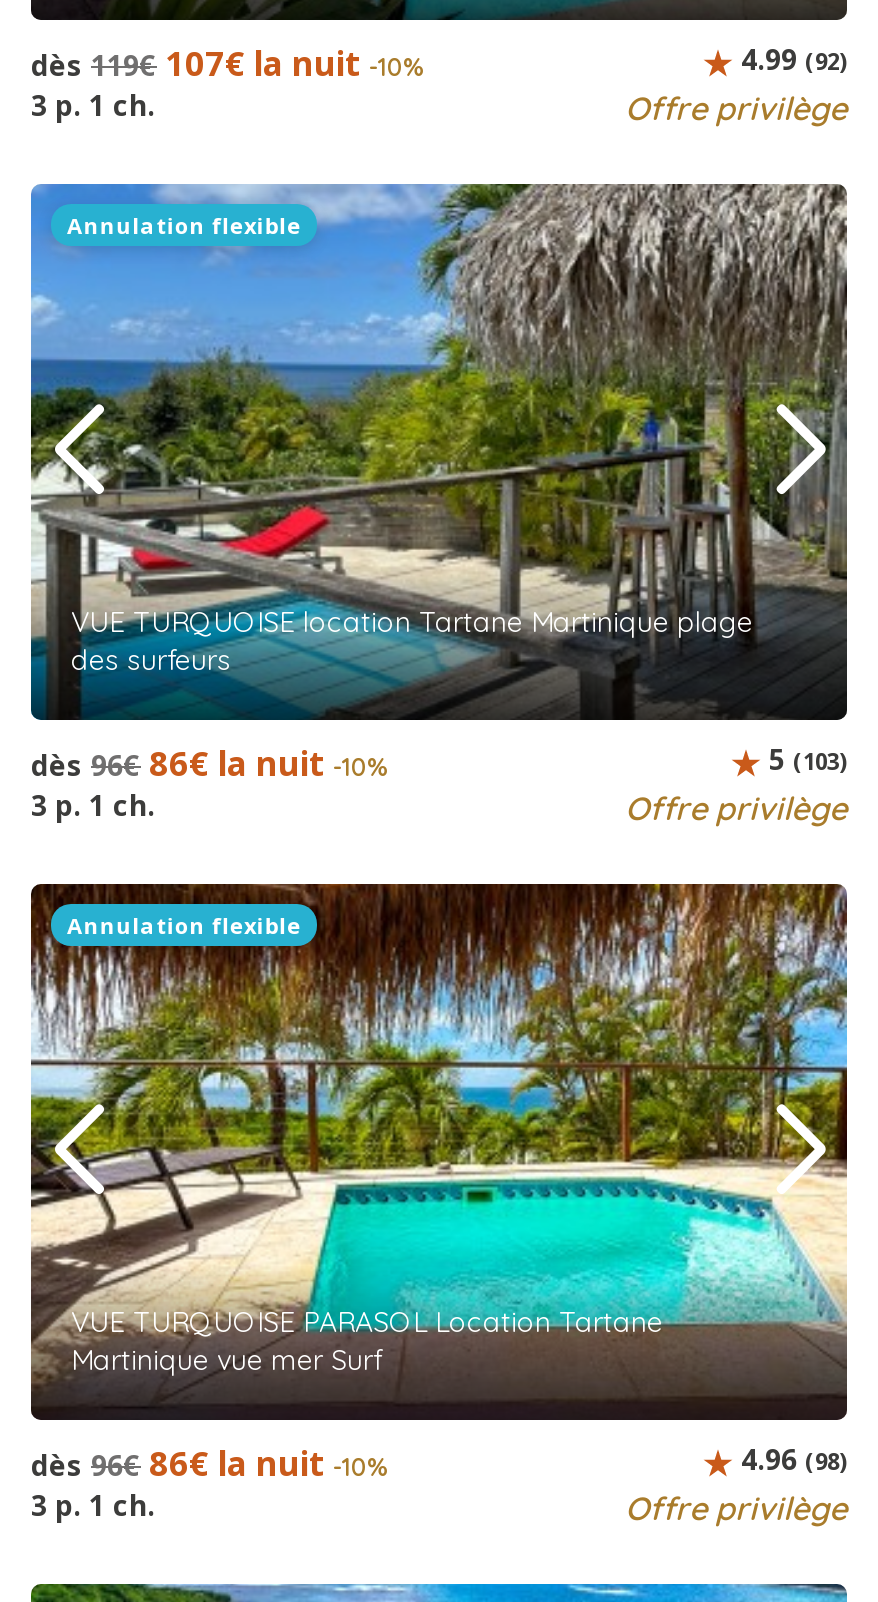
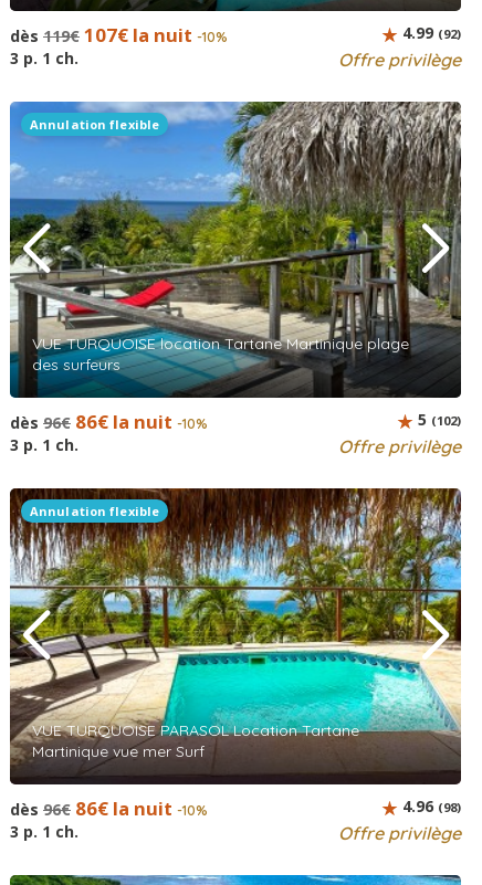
- 5 (103)
+ 5 (102)
